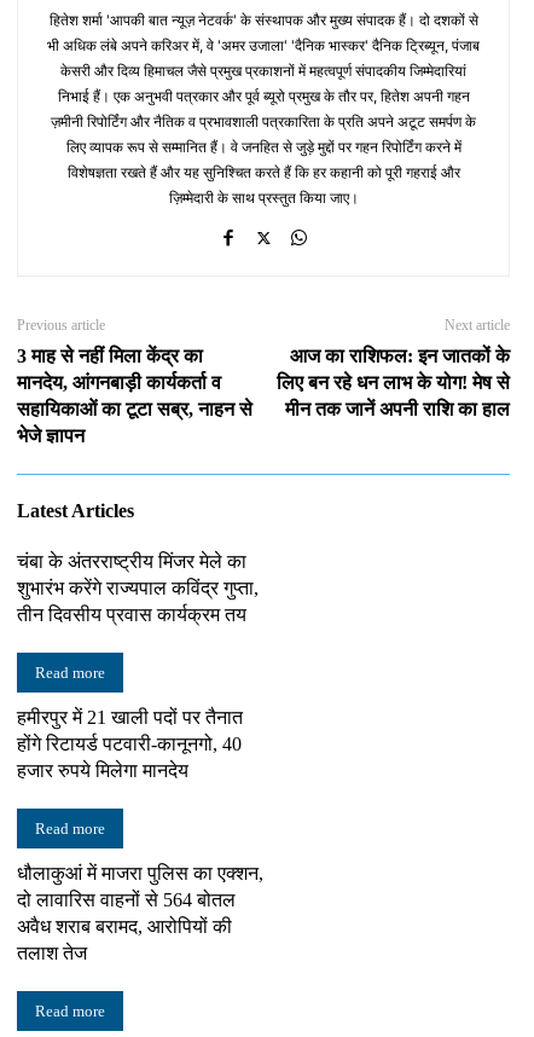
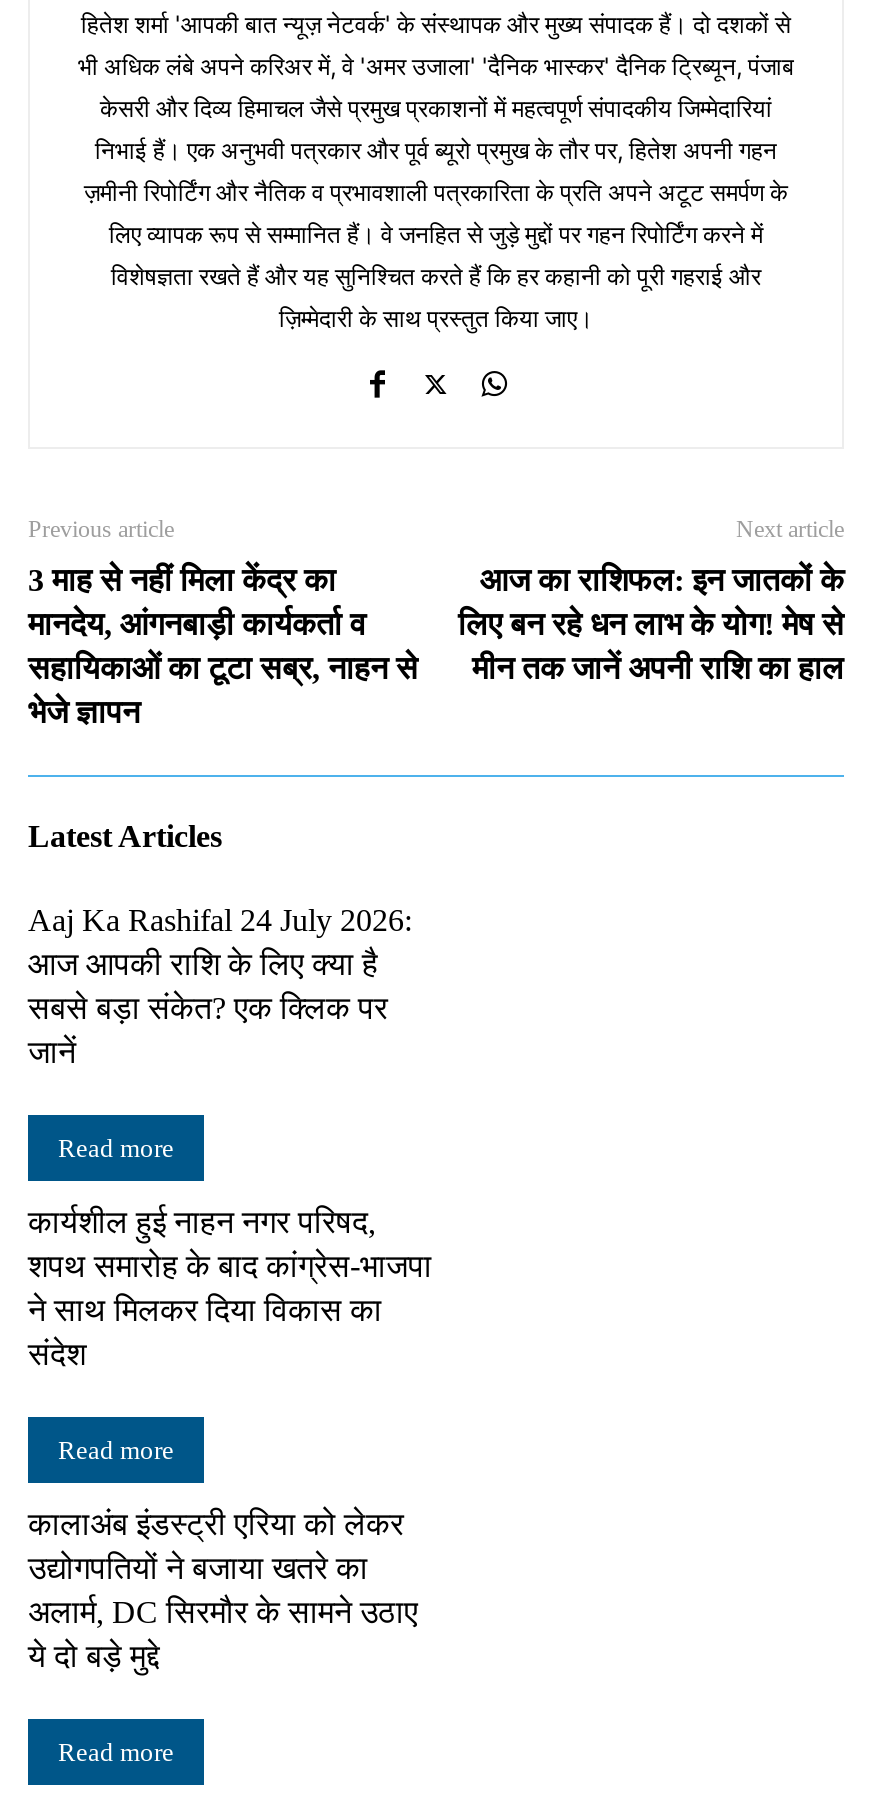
- चंबा के अंतरराष्ट्रीय मिंजर मेले का
- शुभारंभ करेंगे राज्यपाल कविंद्र गुप्ता,
- तीन दिवसीय प्रवास कार्यक्रम तय
+ Aaj Ka Rashifal 24 July 2026:
+ आज आपकी राशि के लिए क्या है
+ सबसे बड़ा संकेत? एक क्लिक पर
+ जानें

- हमीरपुर में 21 खाली पदों पर तैनात
- होंगे रिटायर्ड पटवारी-कानूनगो, 40
- हजार रुपये मिलेगा मानदेय
+ कार्यशील हुई नाहन नगर परिषद,
+ शपथ समारोह के बाद कांग्रेस-भाजपा
+ ने साथ मिलकर दिया विकास का
+ संदेश

- धौलाकुआं में माजरा पुलिस का एक्शन,
- दो लावारिस वाहनों से 564 बोतल
- अवैध शराब बरामद, आरोपियों की
- तलाश तेज
+ कालाअंब इंडस्ट्री एरिया को लेकर
+ उद्योगपतियों ने बजाया खतरे का
+ अलार्म, DC सिरमौर के सामने उठाए
+ ये दो बड़े मुद्दे
